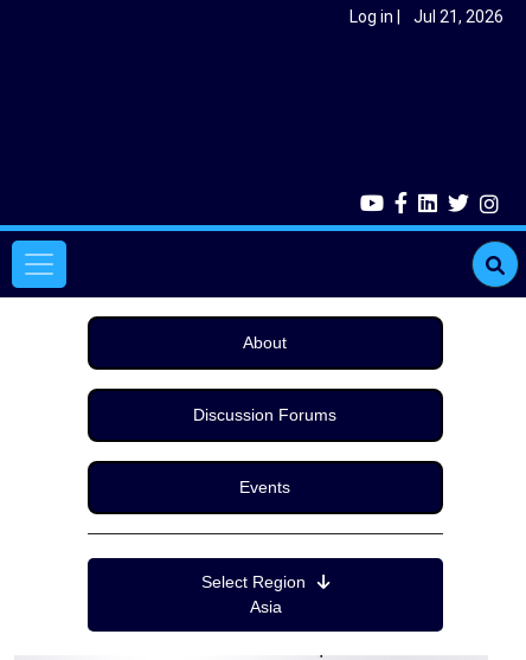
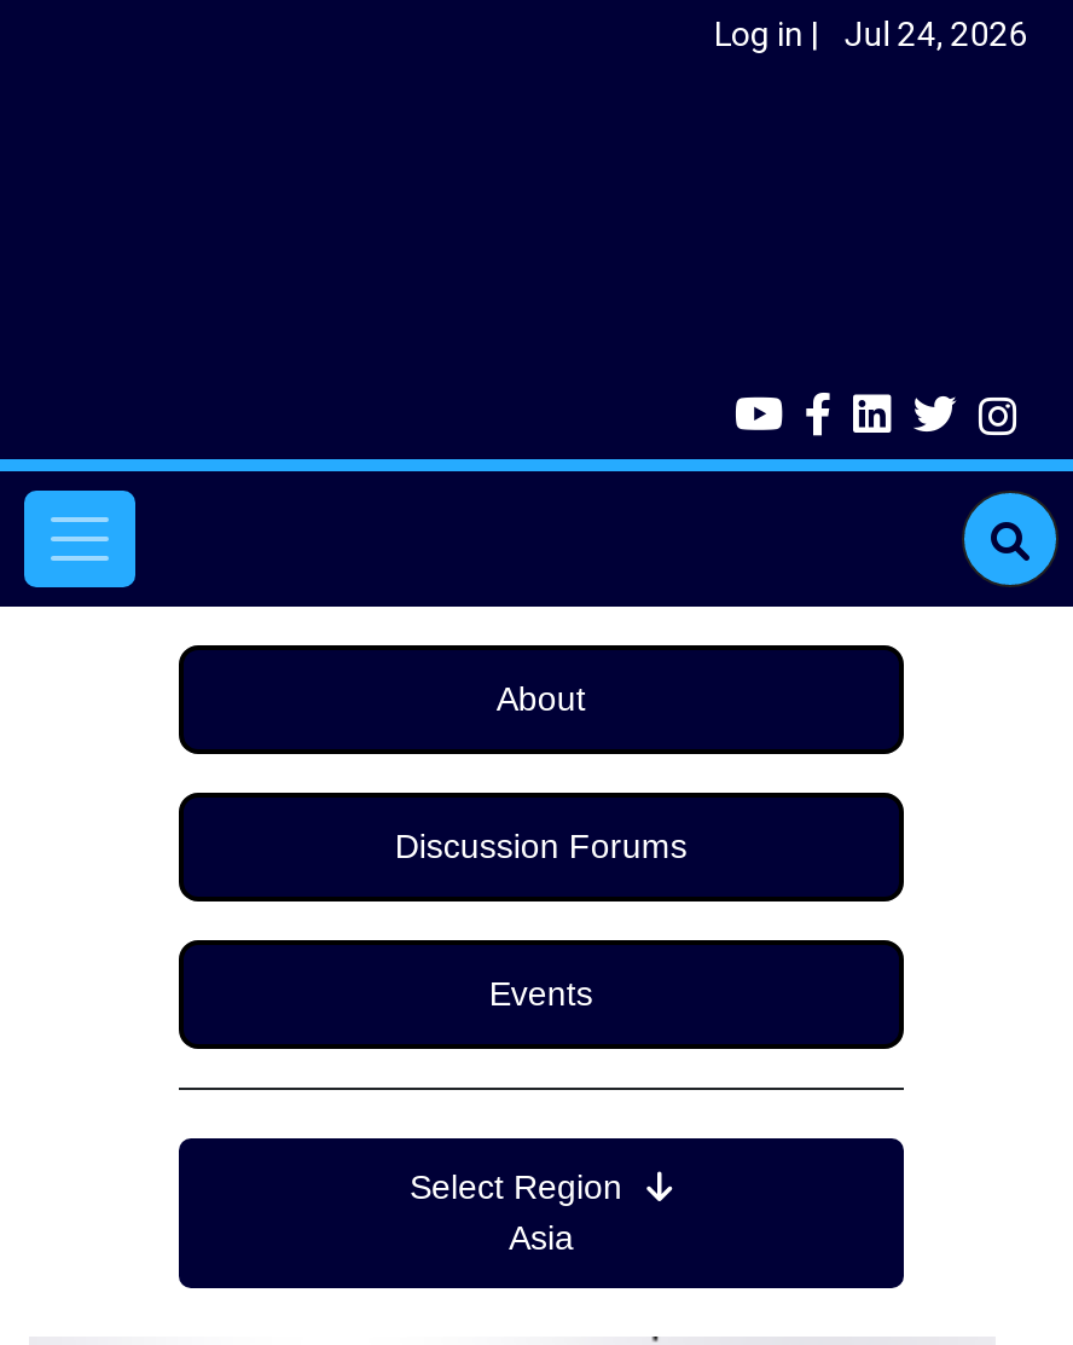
- Log in Jul 21, 2026
+ Log in Jul 24, 2026
